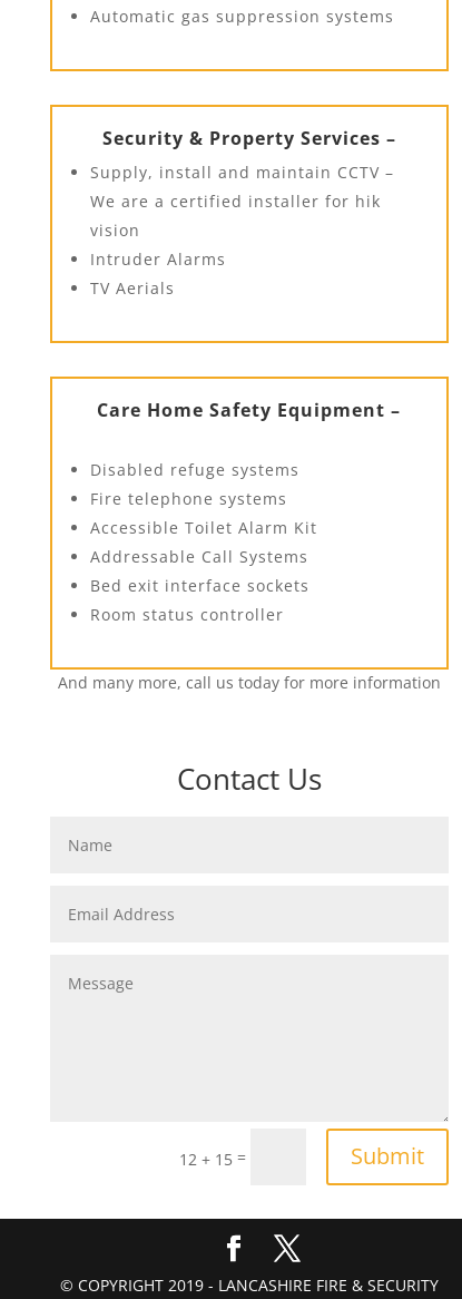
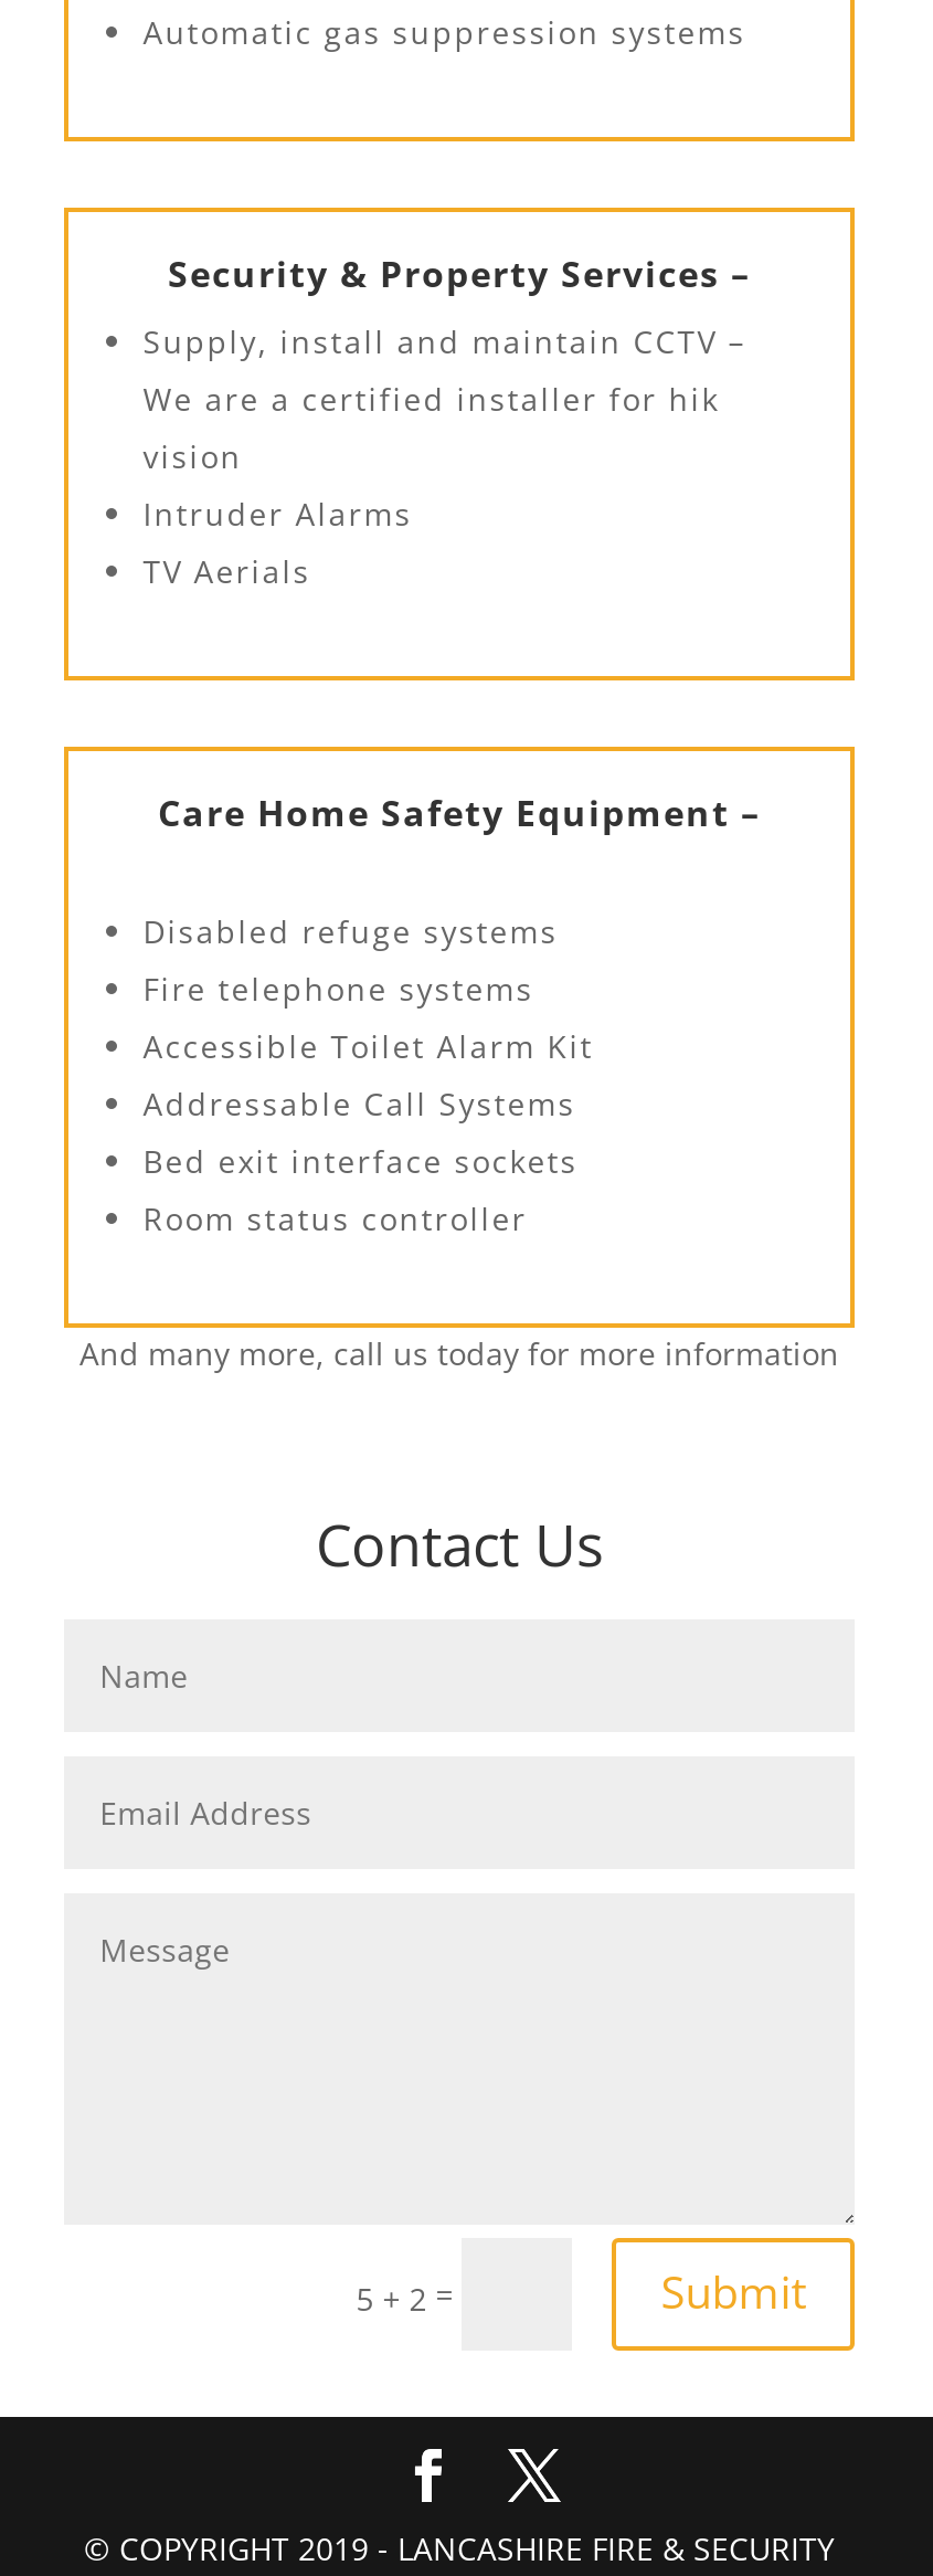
- 12 + 15 =
+ 5 + 2 =
